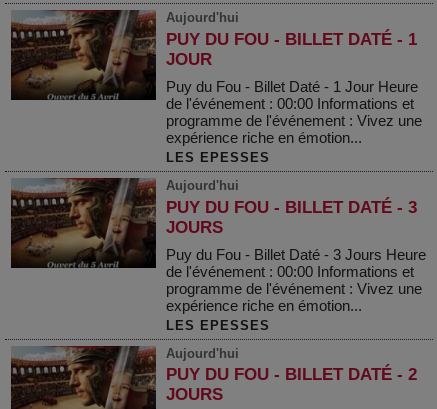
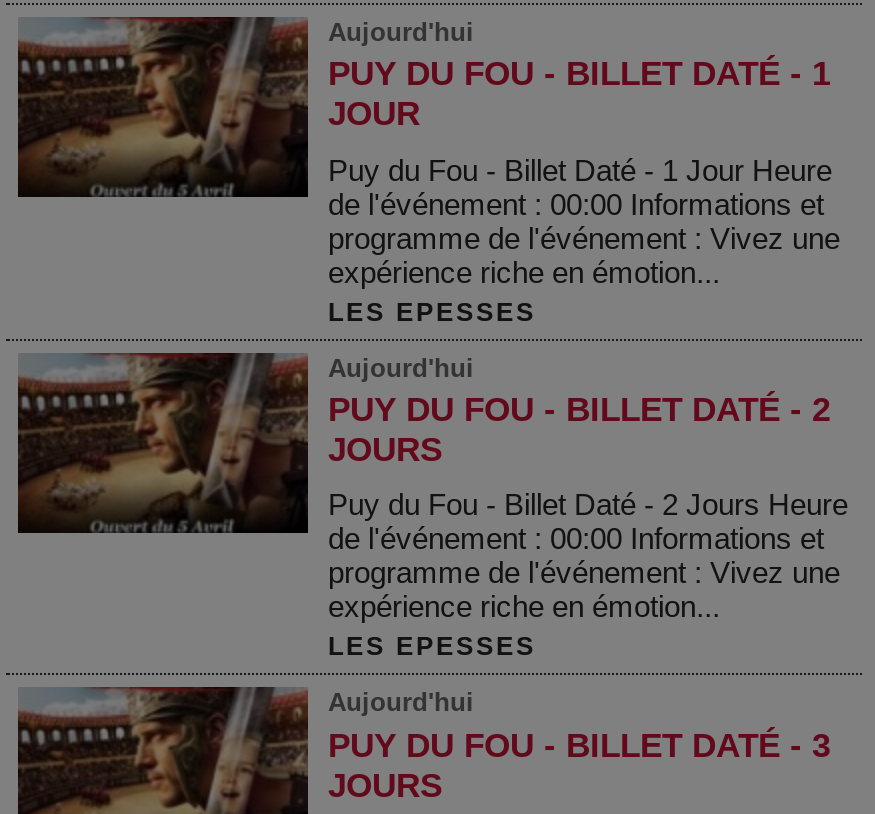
moved down: PUY DU FOU - BILLET DATÉ - 3

- Puy du Fou - Billet Daté - 3 Jours Heure
+ Puy du Fou - Billet Daté - 2 Jours Heure

moved up: PUY DU FOU - BILLET DATÉ - 2
